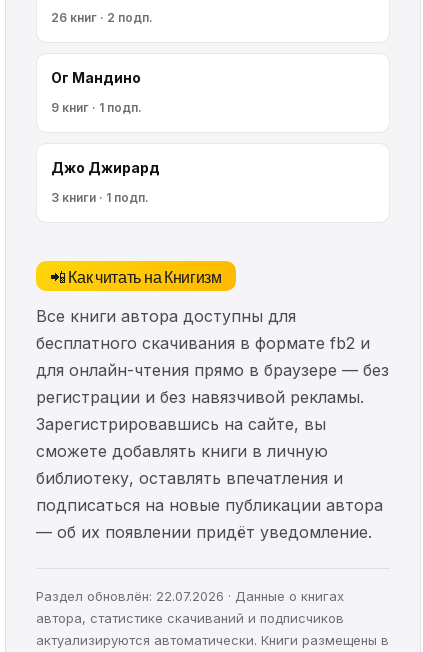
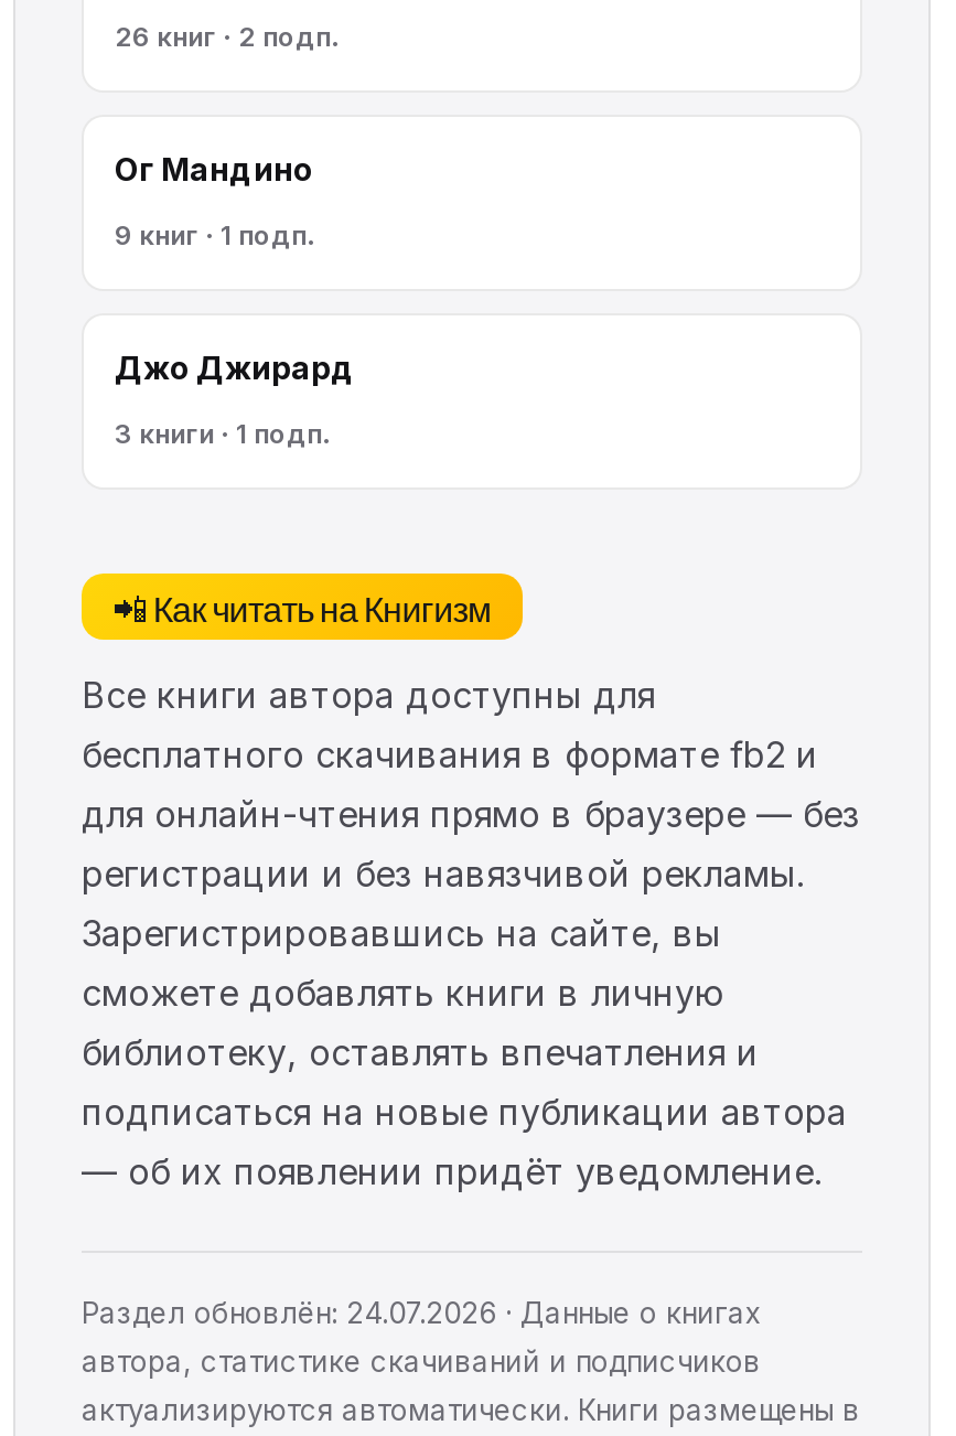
- Раздел обновлён: 22.07.2026 · Данные о книгах
+ Раздел обновлён: 24.07.2026 · Данные о книгах
